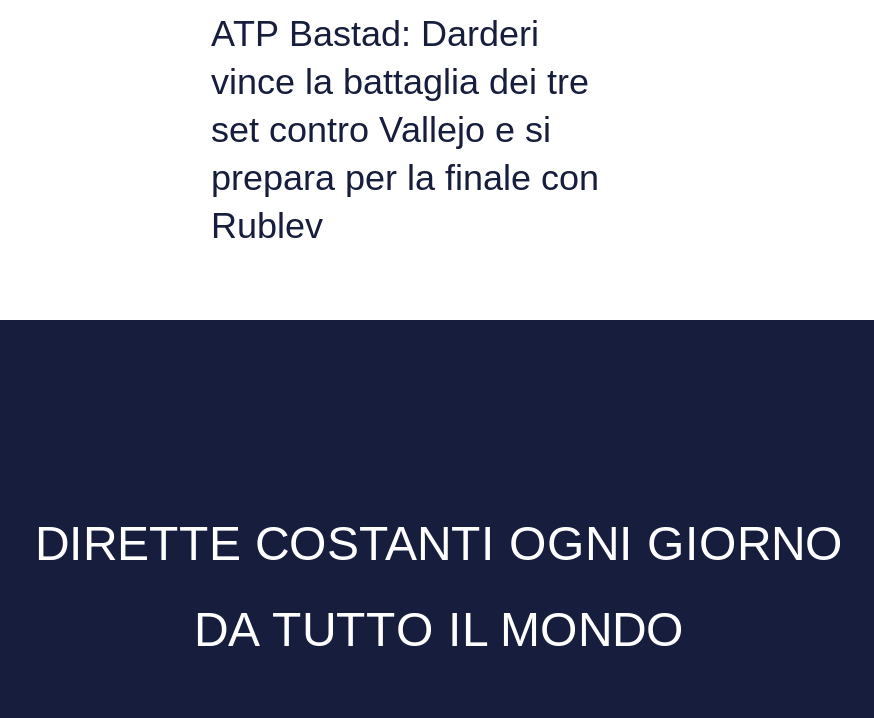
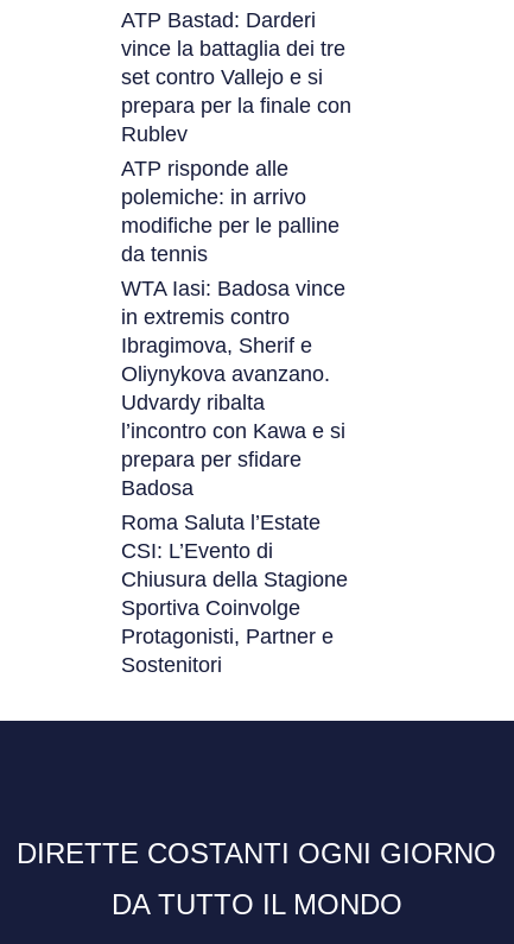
+ ATP risponde alle
+ polemiche: in arrivo
+ modifiche per le palline
+ da tennis
+ WTA Iasi: Badosa vince
+ in extremis contro
+ Ibragimova, Sherif e
+ Oliynykova avanzano.
+ Udvardy ribalta
+ l’incontro con Kawa e si
+ prepara per sfidare
+ Badosa
+ Roma Saluta l’Estate
+ CSI: L’Evento di
+ Chiusura della Stagione
+ Sportiva Coinvolge
+ Protagonisti, Partner e
+ Sostenitori
